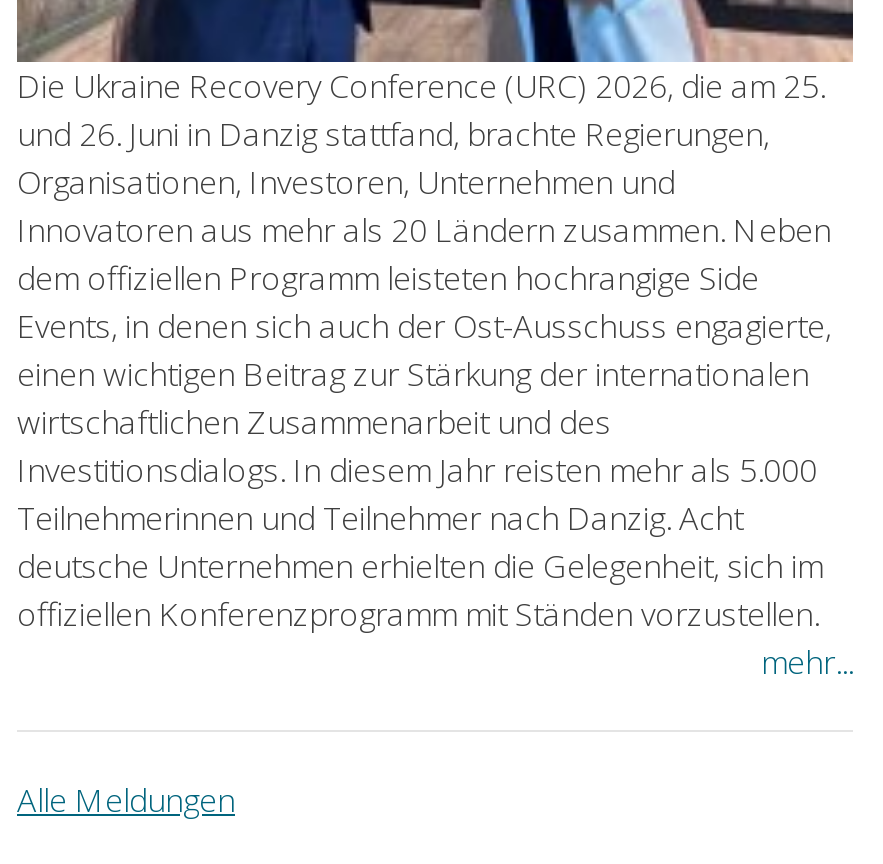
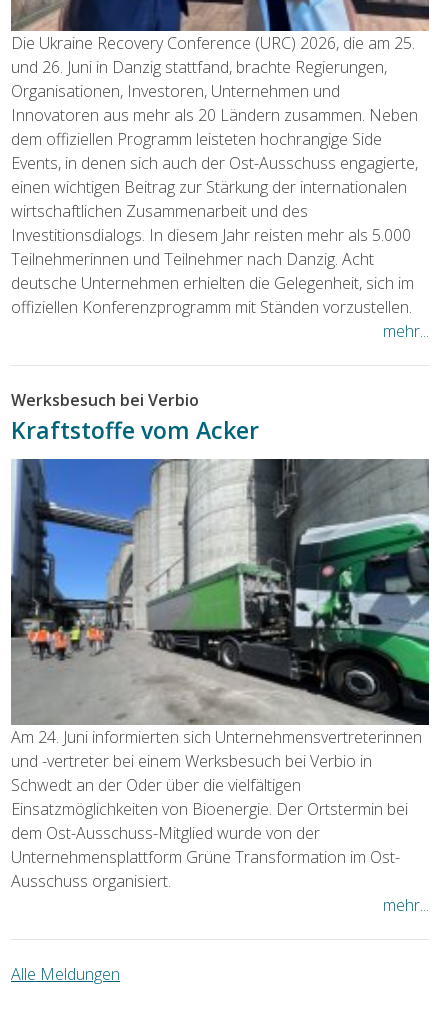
+ [image]
+ Am 24. Juni informierten sich Unternehmensvertreterinnen
+ und -vertreter bei einem Werksbesuch bei Verbio in
+ Schwedt an der Oder über die vielfältigen
+ Einsatzmöglichkeiten von Bioenergie. Der Ortstermin bei
+ dem Ost-Ausschuss-Mitglied wurde von der
+ Unternehmensplattform Grüne Transformation im Ost-
+ Ausschuss organisiert.
+ mehr...

+ Werksbesuch bei Verbio
+ Kraftstoffe vom Acker
